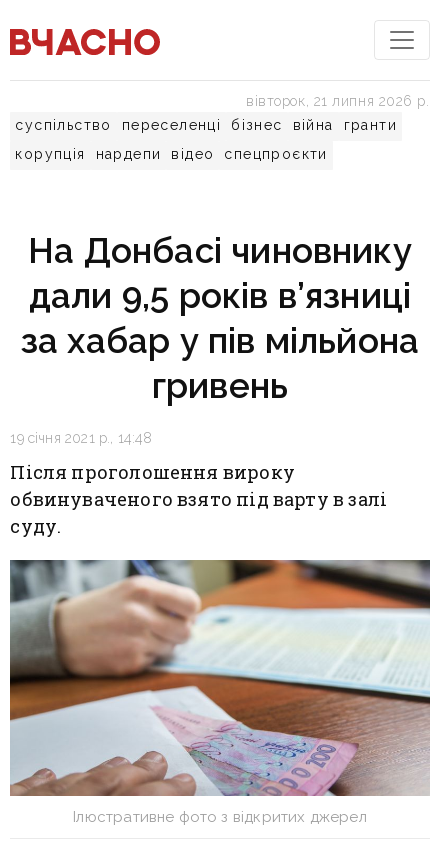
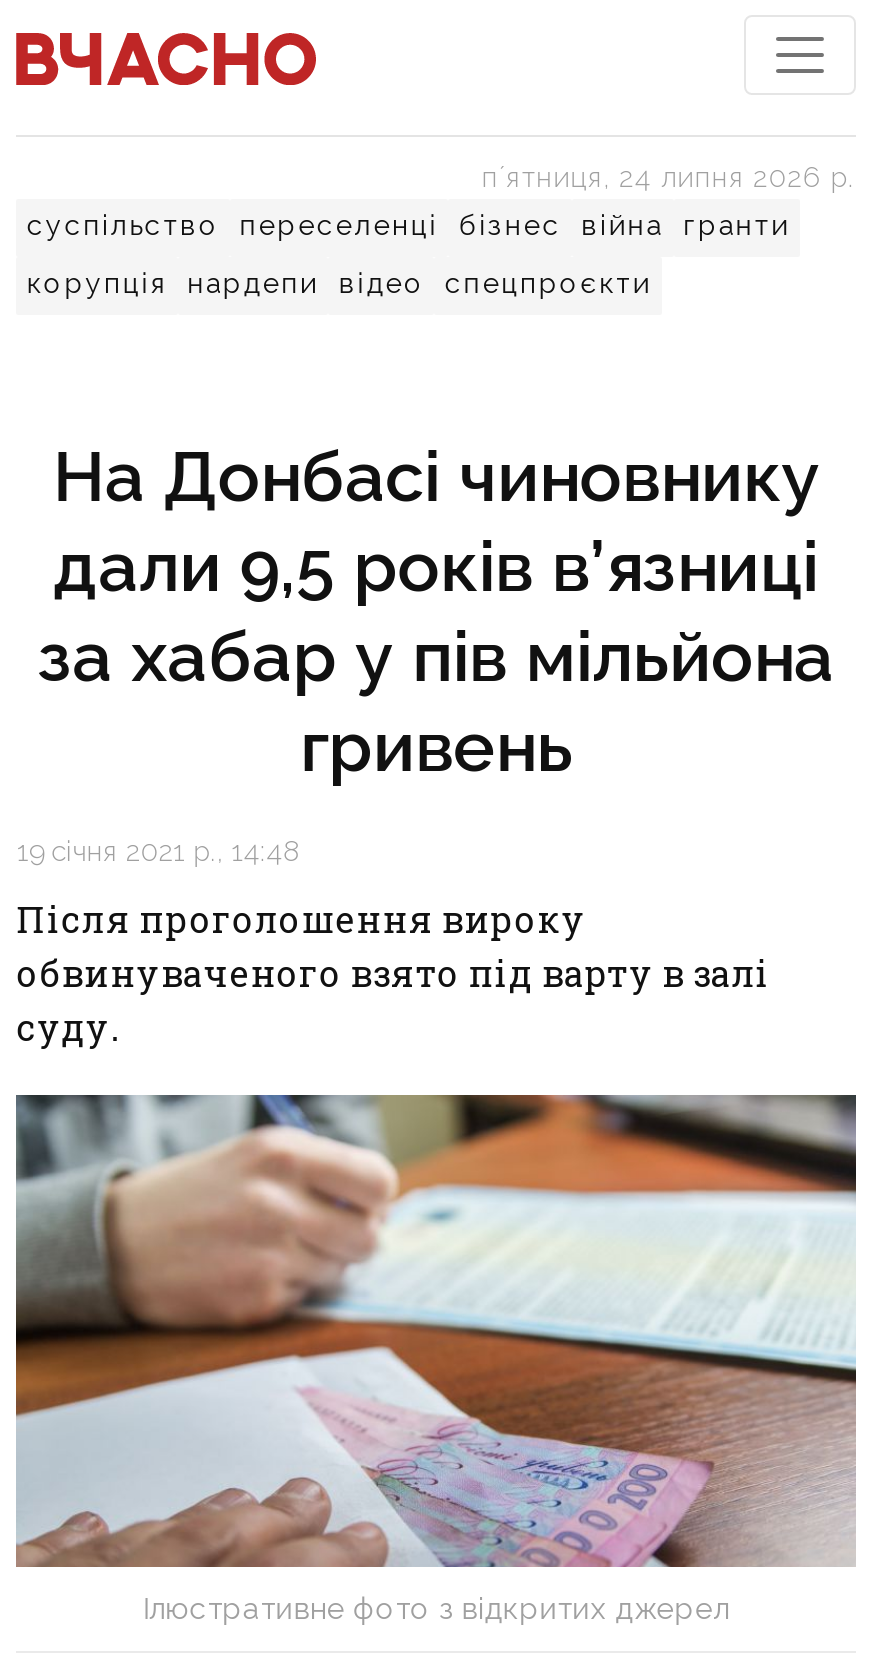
- вівторок, 21 липня 2026 р.
+ пʼятниця, 24 липня 2026 р.
